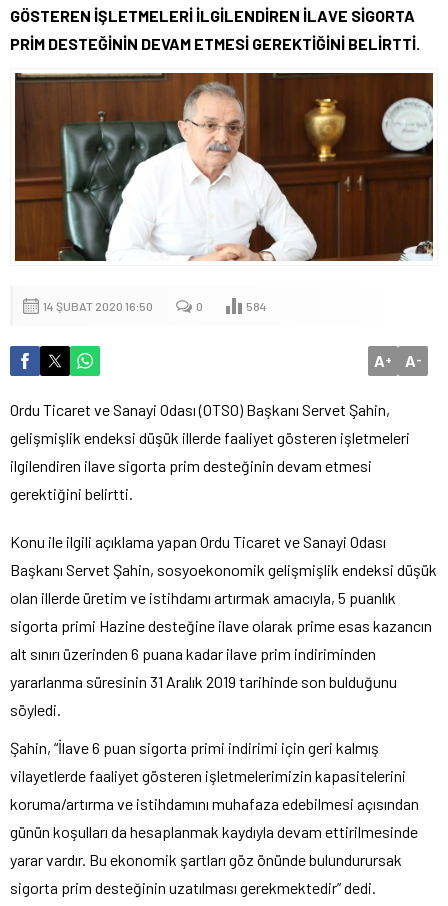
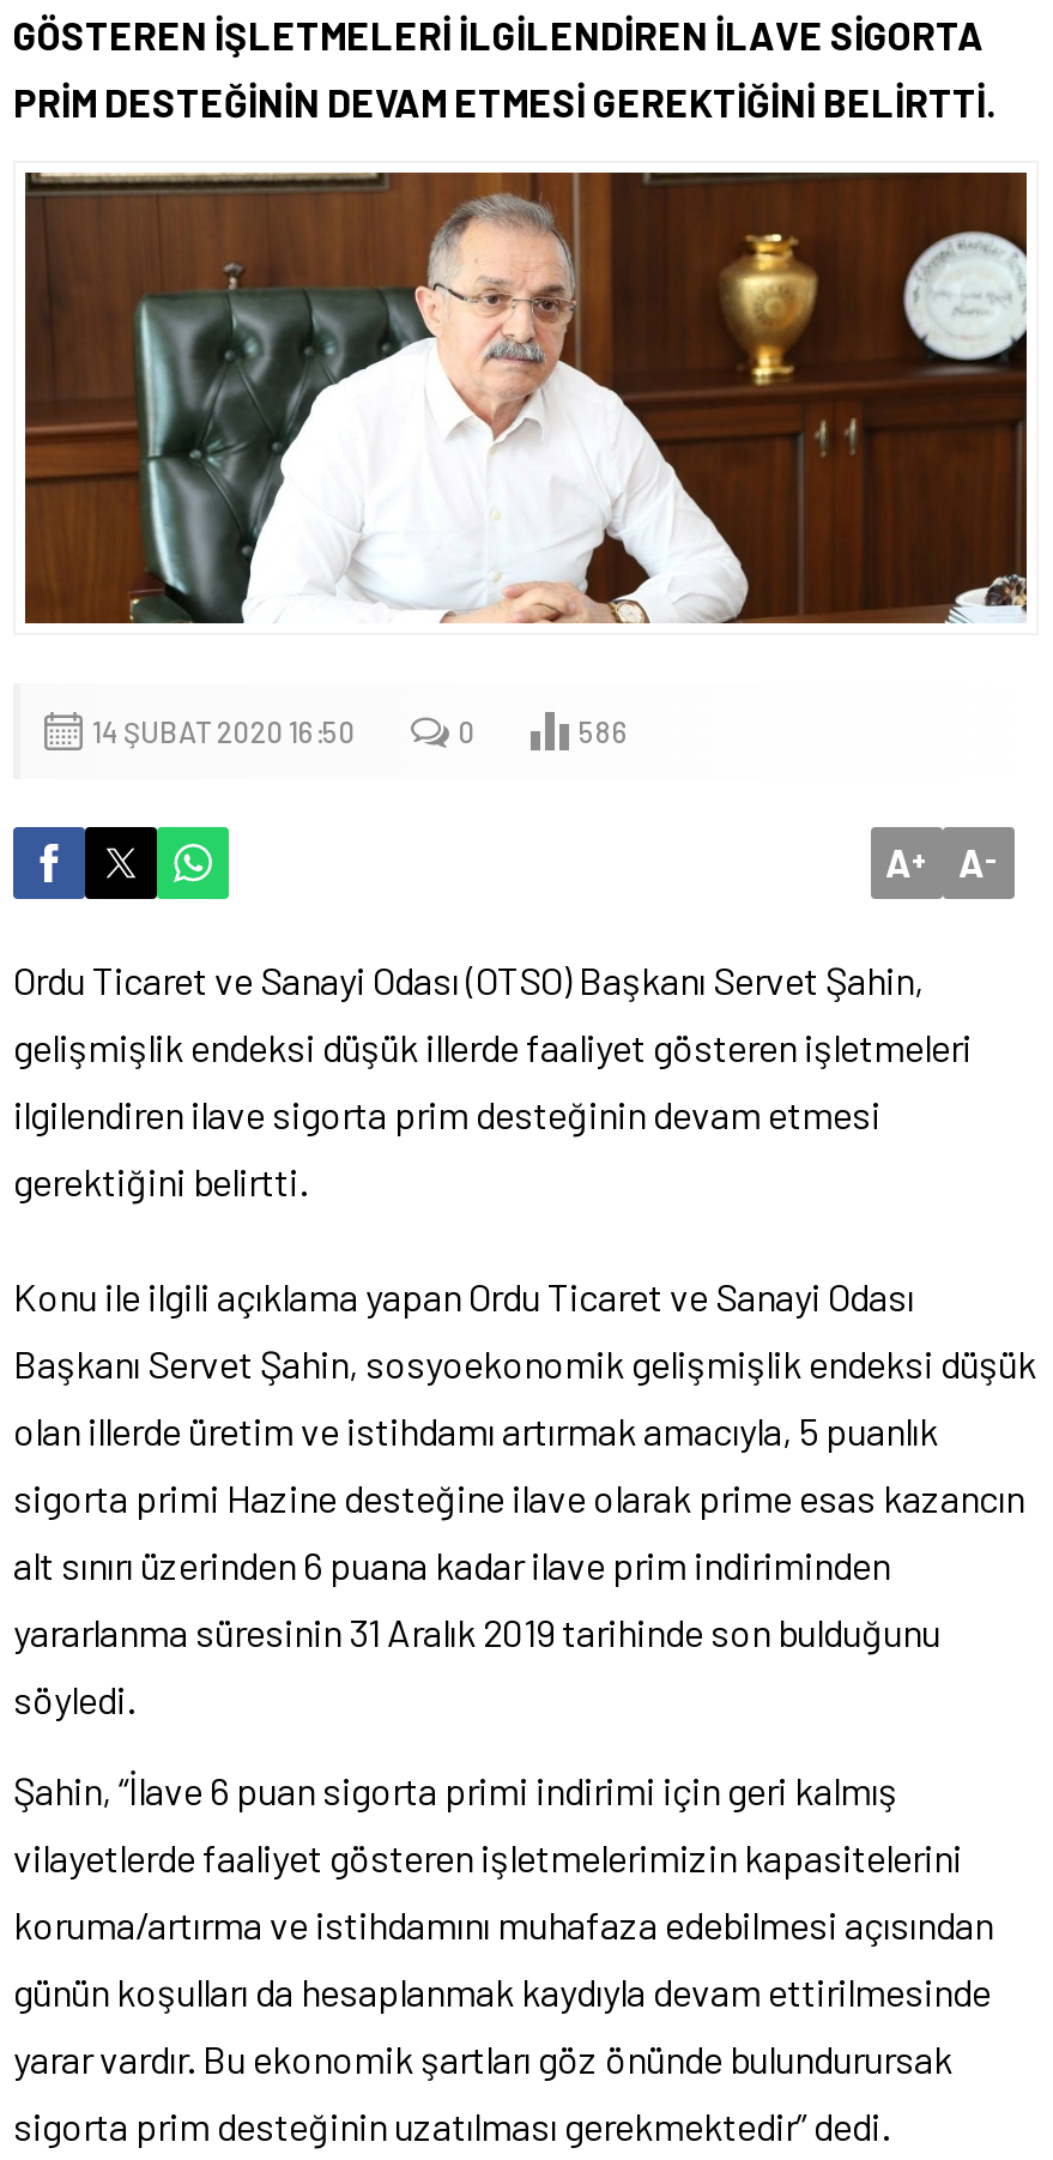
- 584
+ 586
